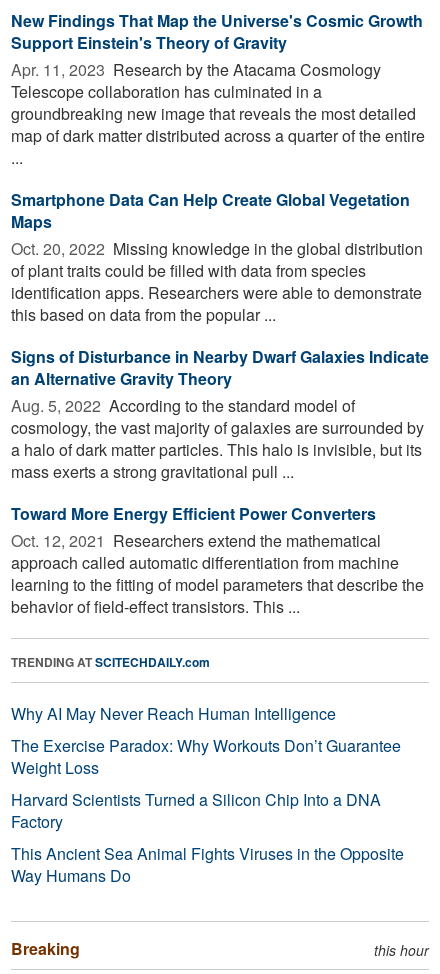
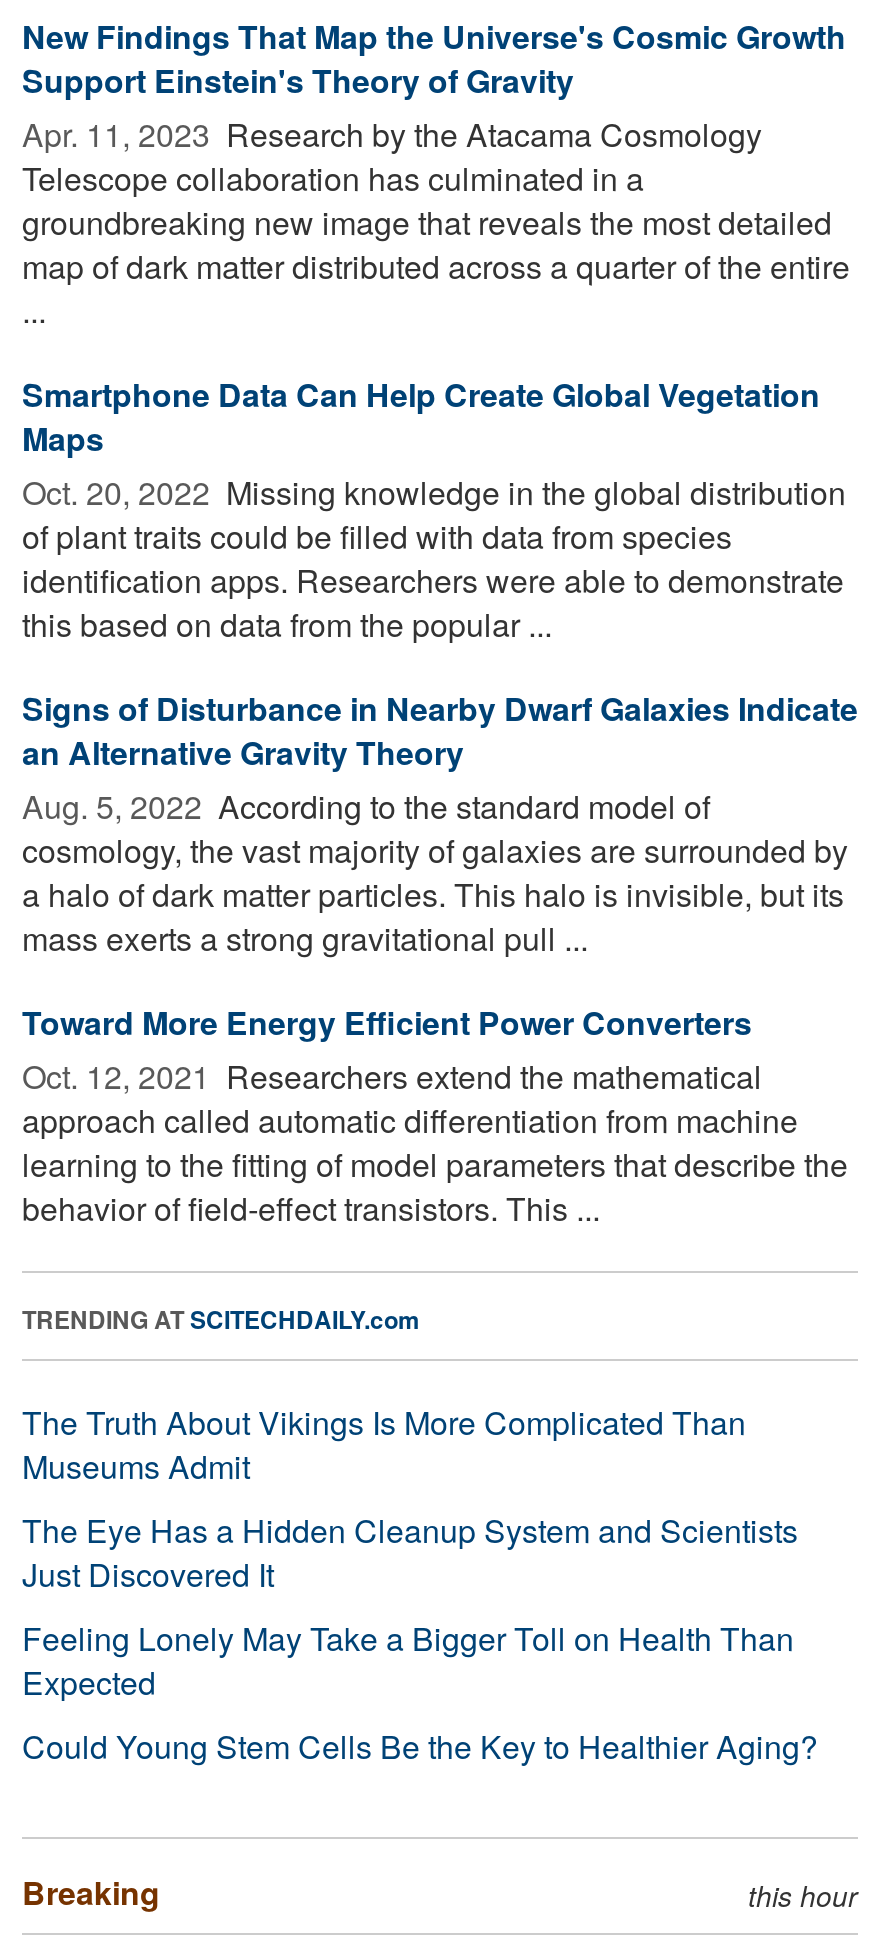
- Why AI May Never Reach Human Intelligence
- The Exercise Paradox: Why Workouts Don’t Guarantee
- Weight Loss
- Harvard Scientists Turned a Silicon Chip Into a DNA
- Factory
- This Ancient Sea Animal Fights Viruses in the Opposite
- Way Humans Do
+ The Truth About Vikings Is More Complicated Than
+ Museums Admit
+ The Eye Has a Hidden Cleanup System and Scientists
+ Just Discovered It
+ Feeling Lonely May Take a Bigger Toll on Health Than
+ Expected
+ Could Young Stem Cells Be the Key to Healthier Aging?
